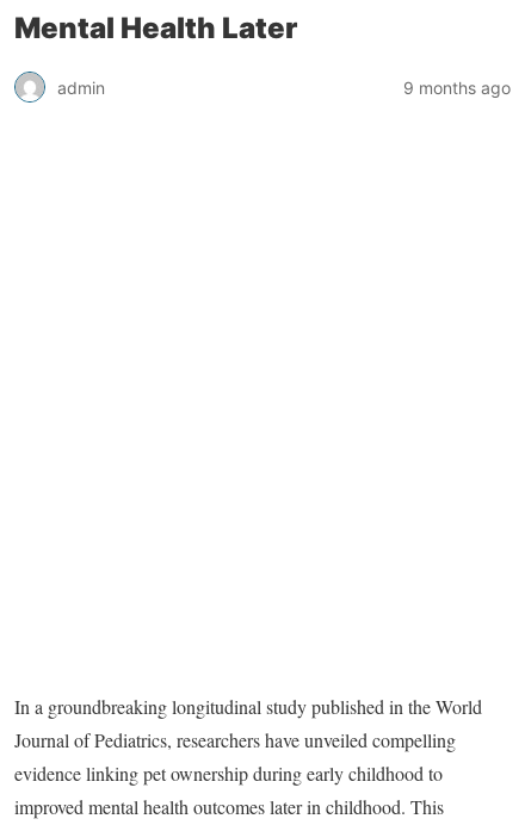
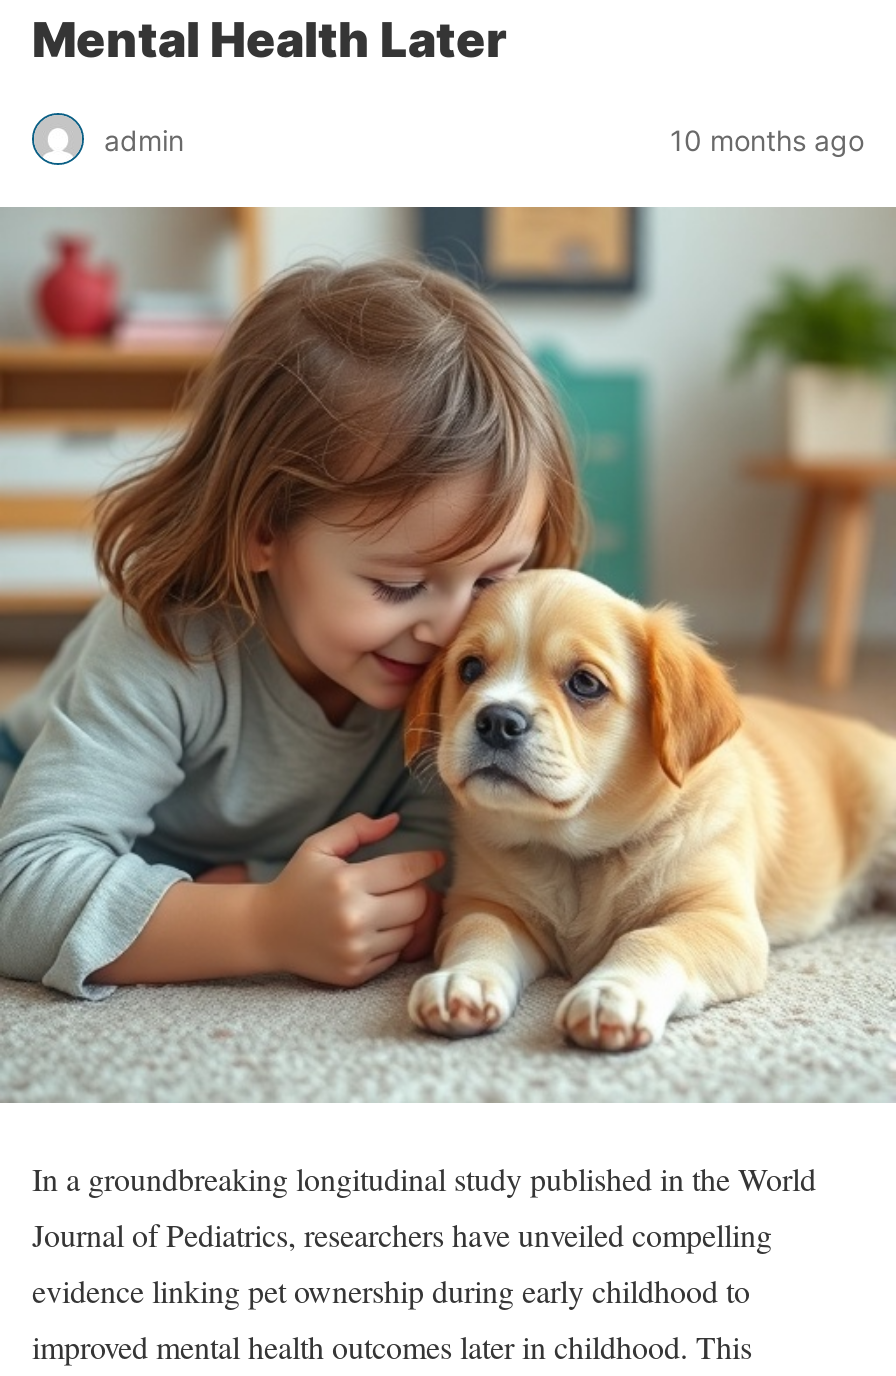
- 9 months ago
+ 10 months ago

+ [image]
